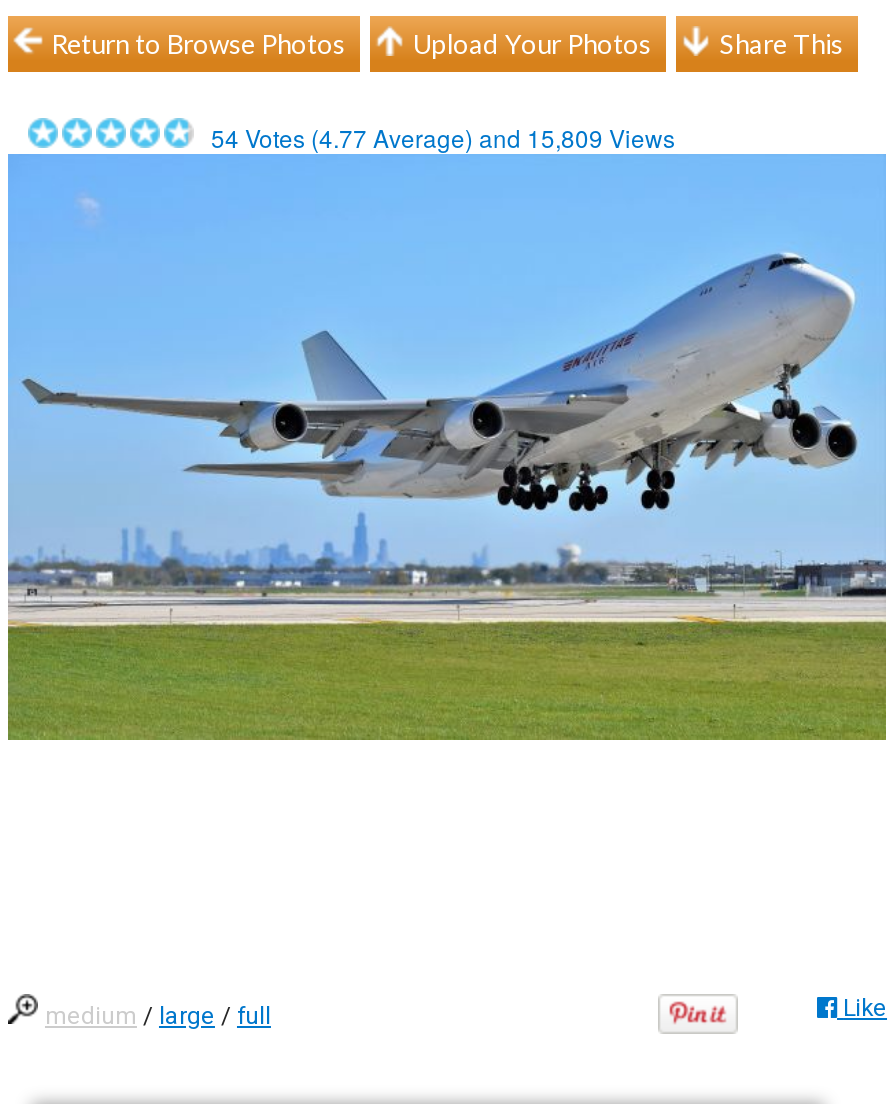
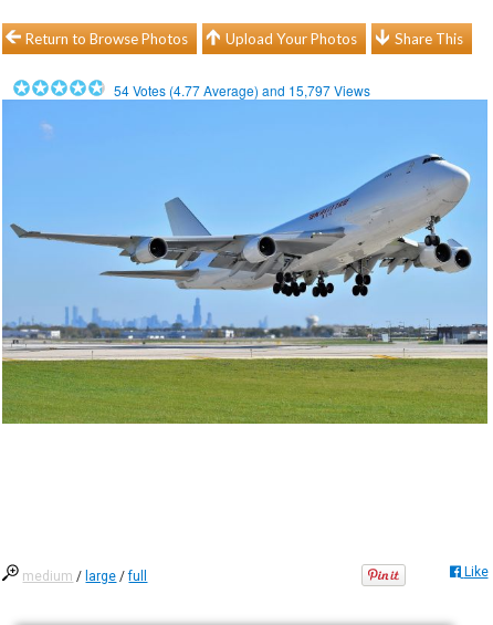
- 54 Votes (4.77 Average) and 15,809 Views
+ 54 Votes (4.77 Average) and 15,797 Views
